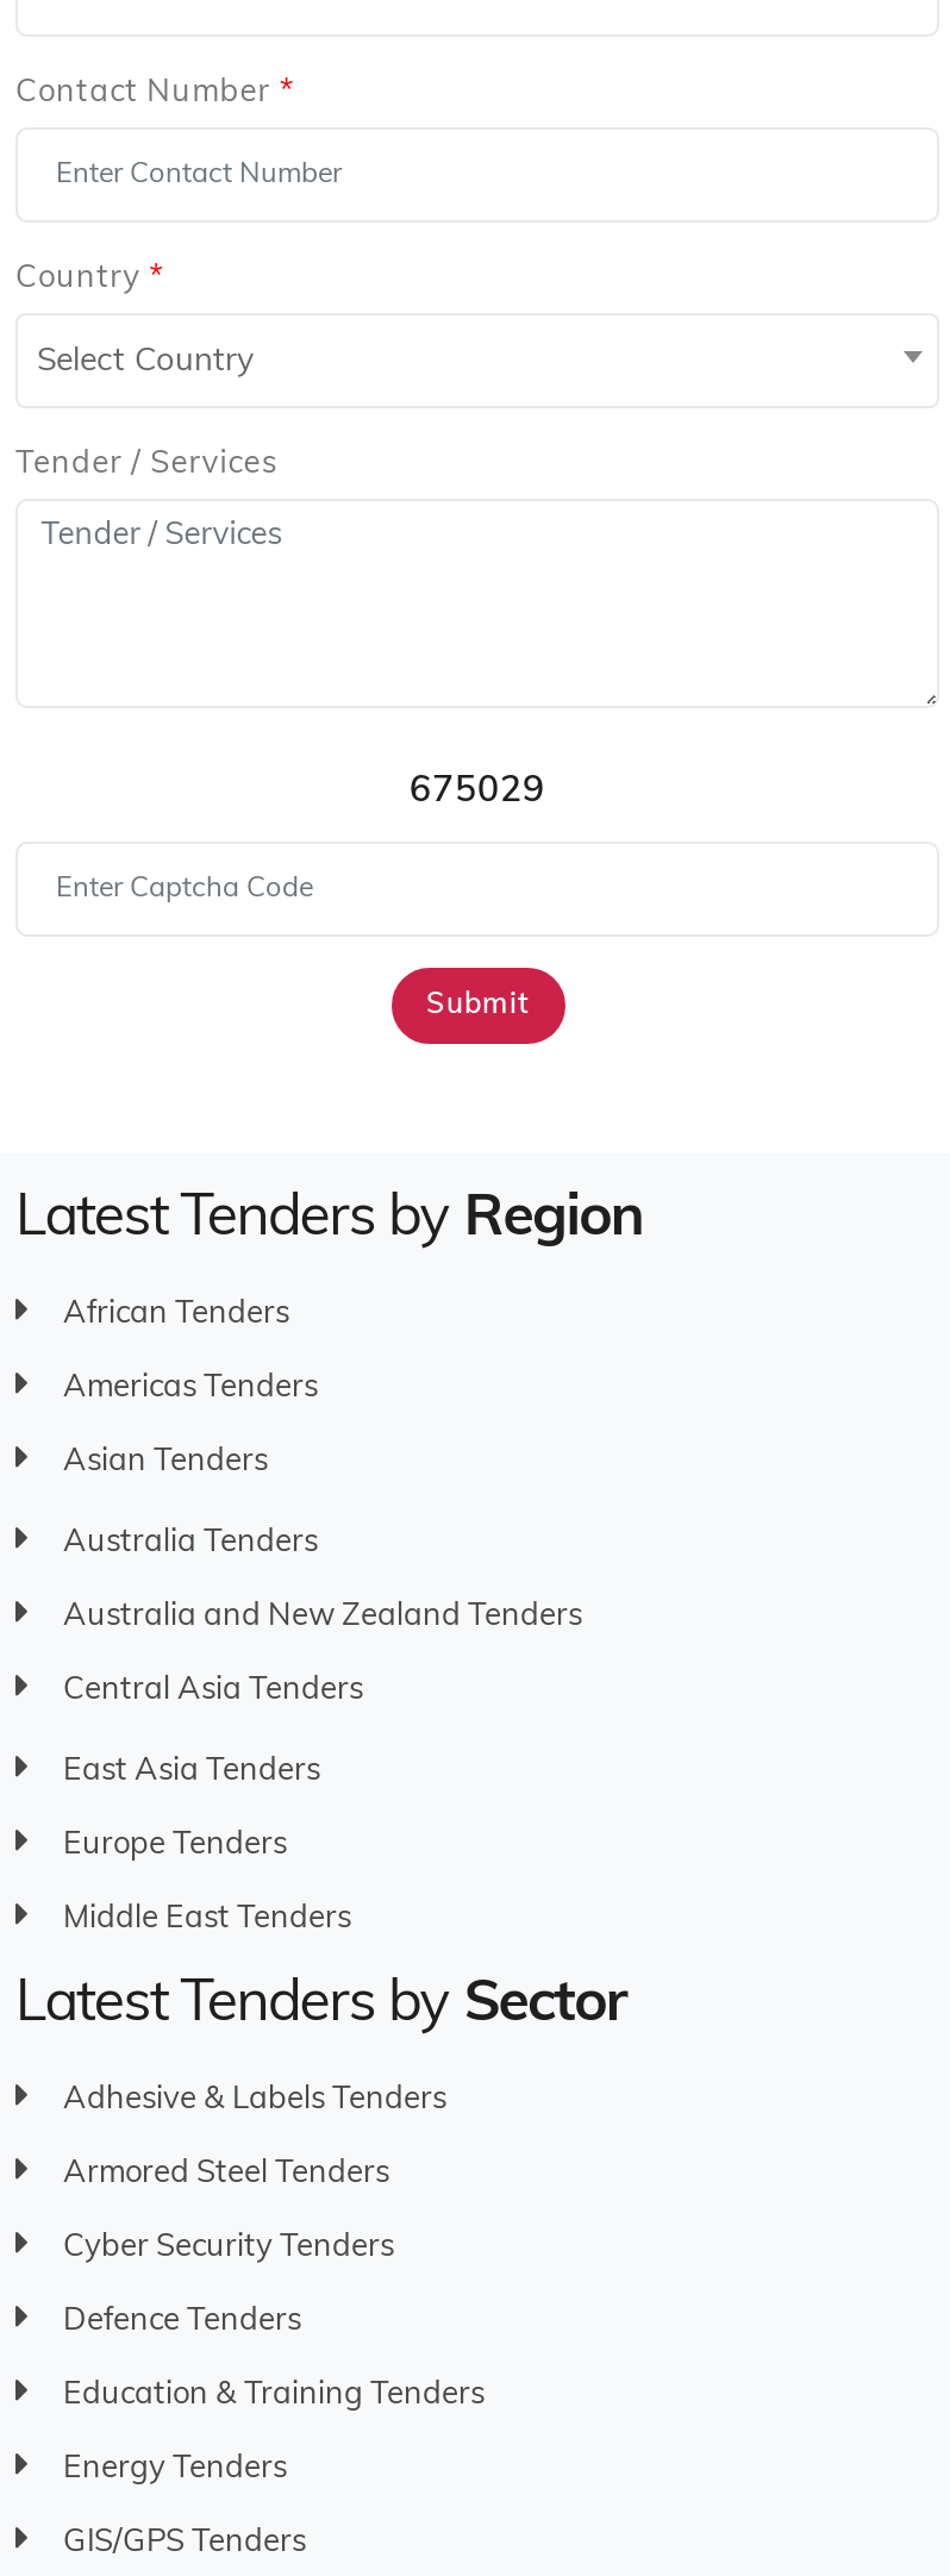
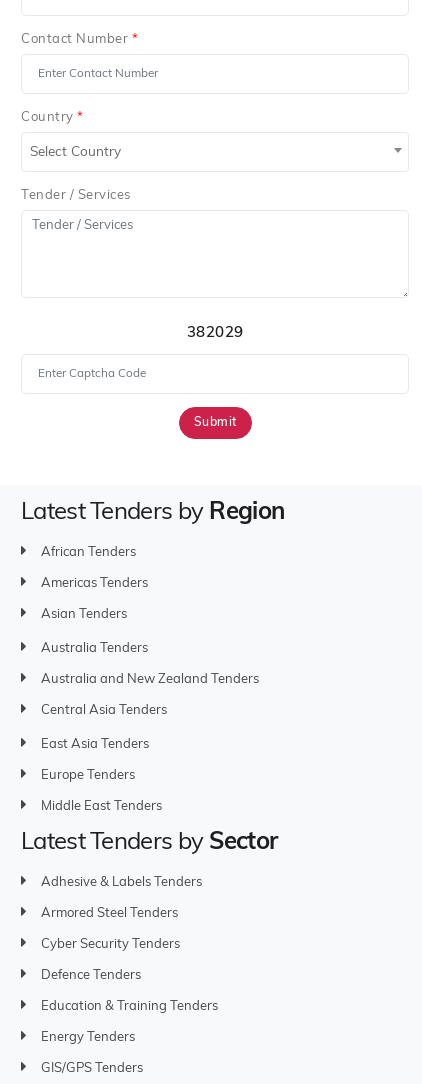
- 675029
+ 382029
